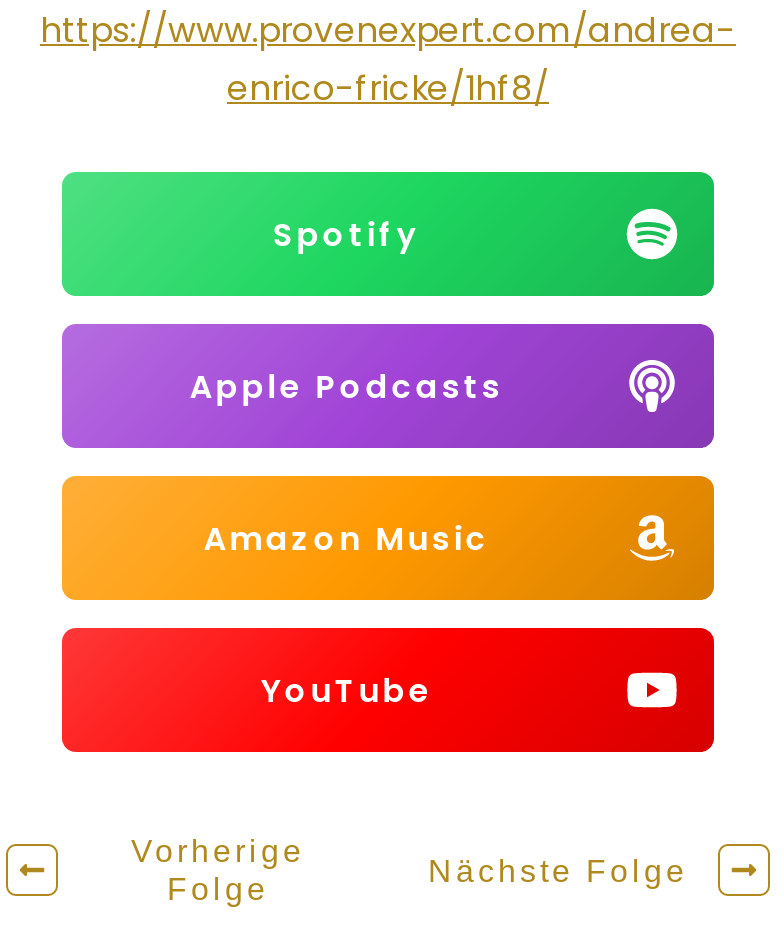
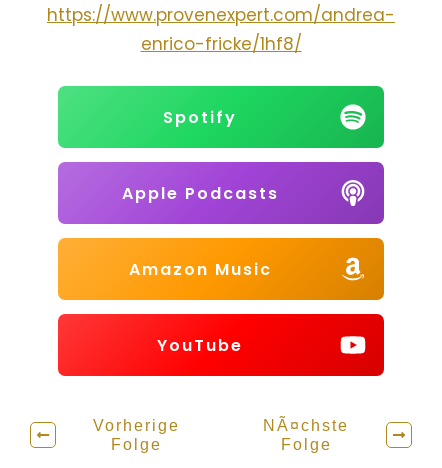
- Nächste Folge
+ NÃ¤chste
+ Folge
